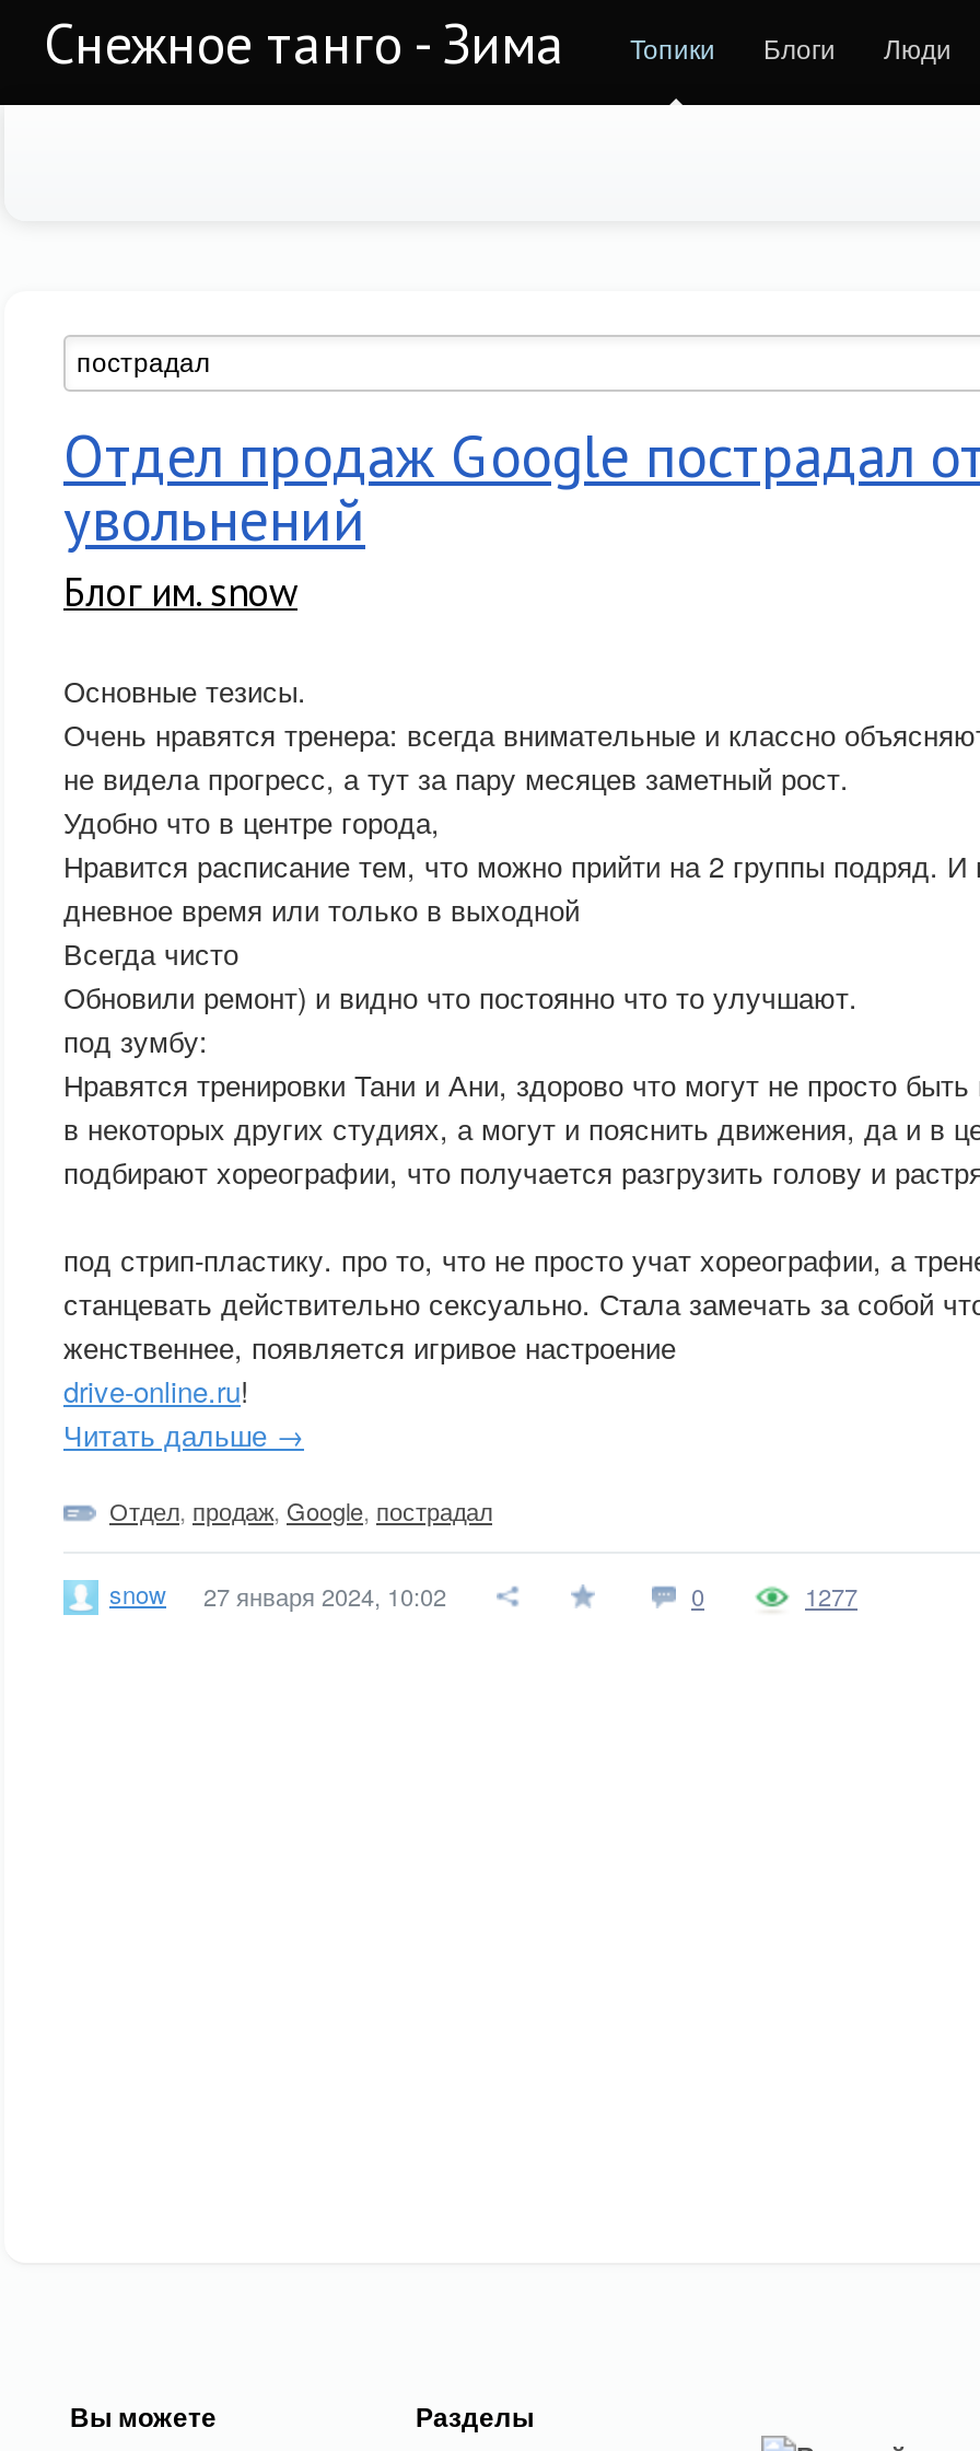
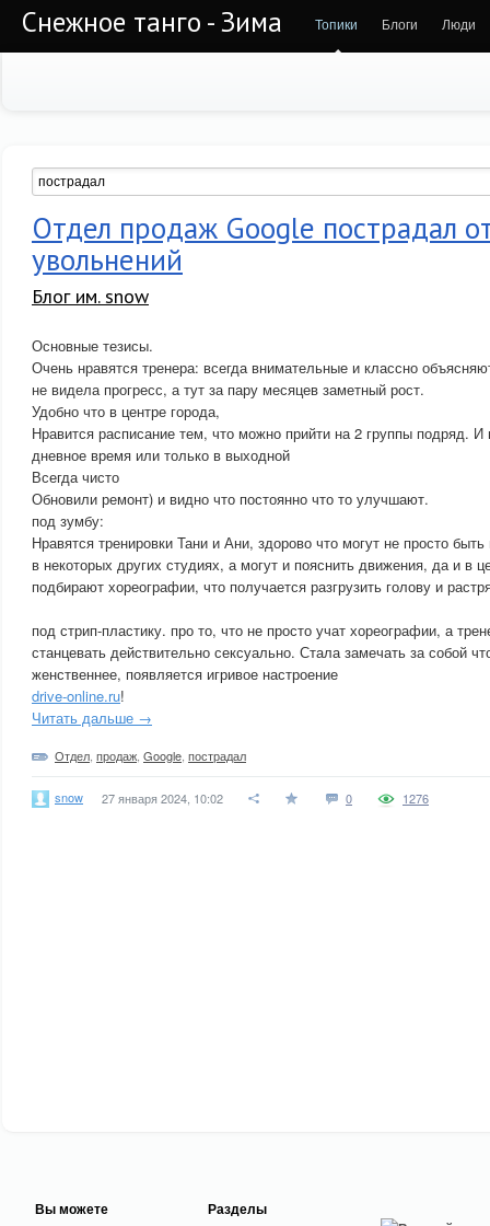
- 1277
+ 1276
